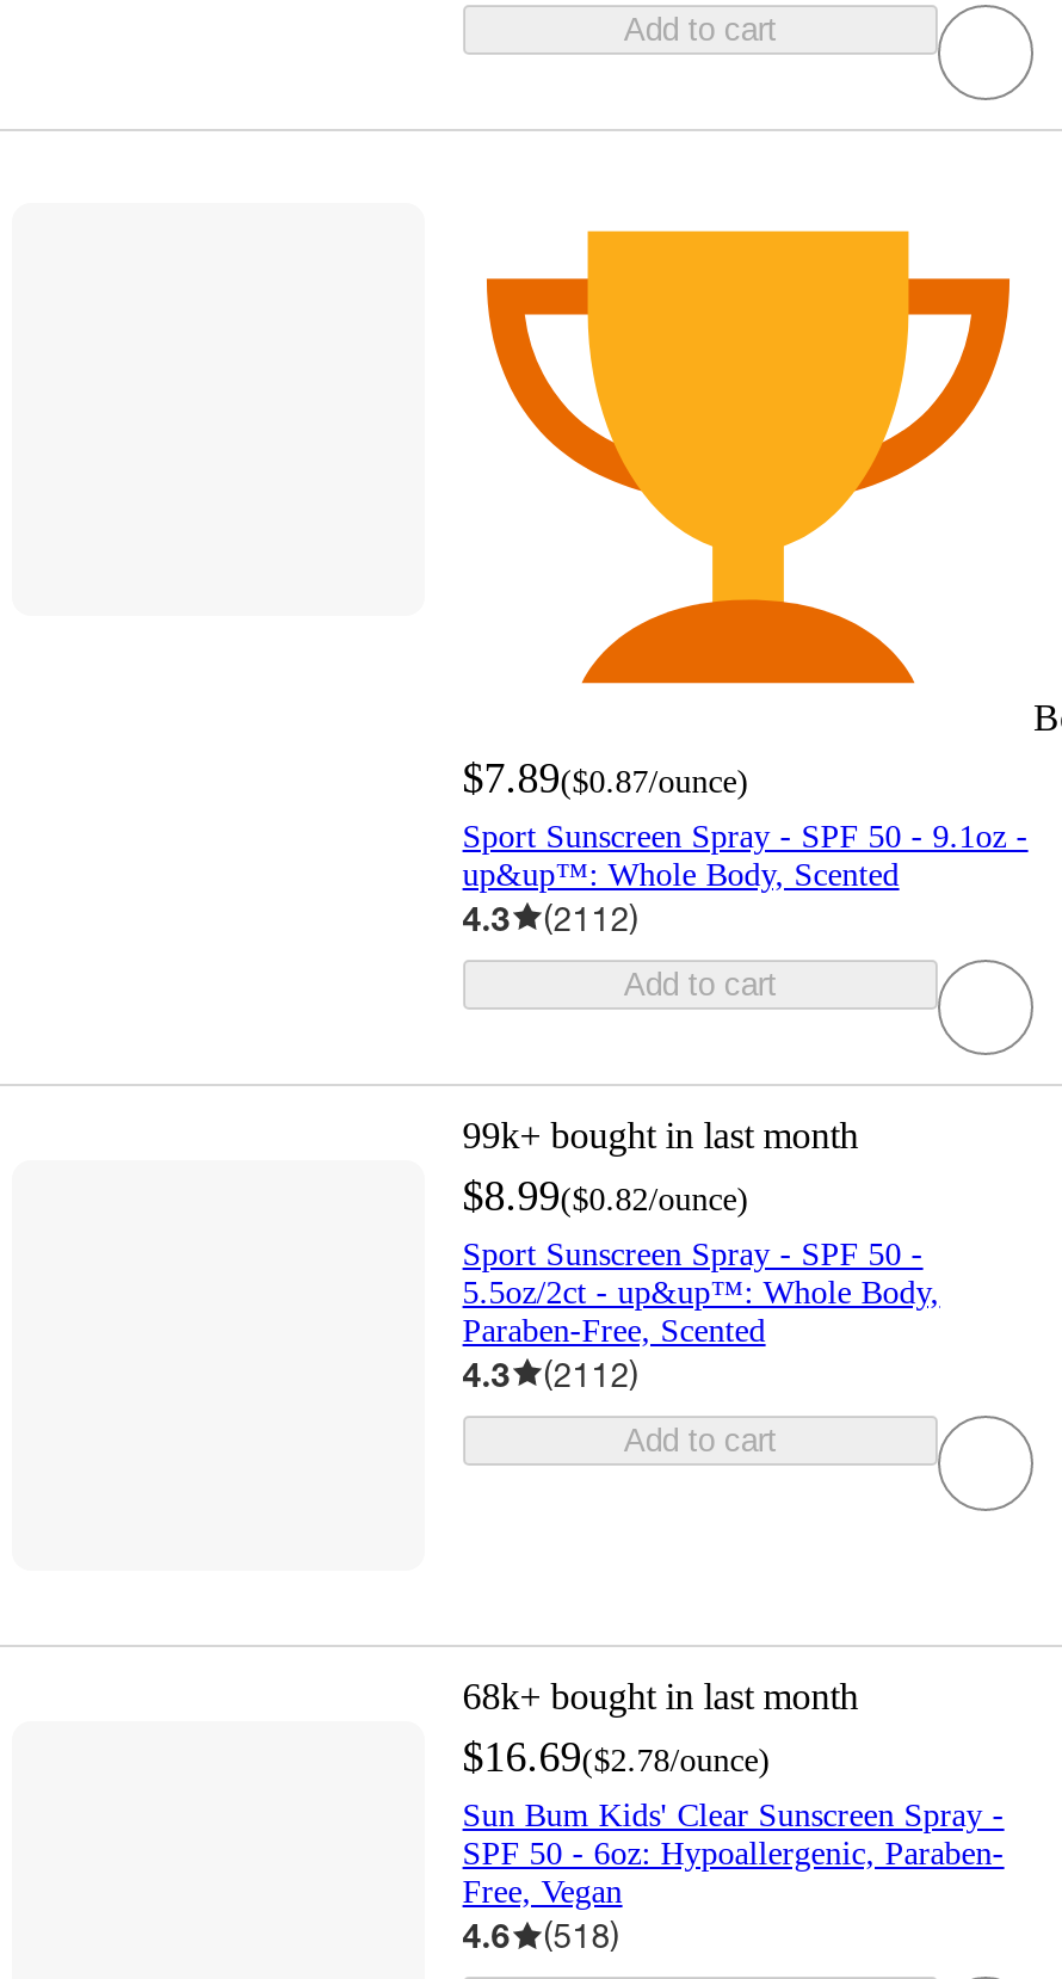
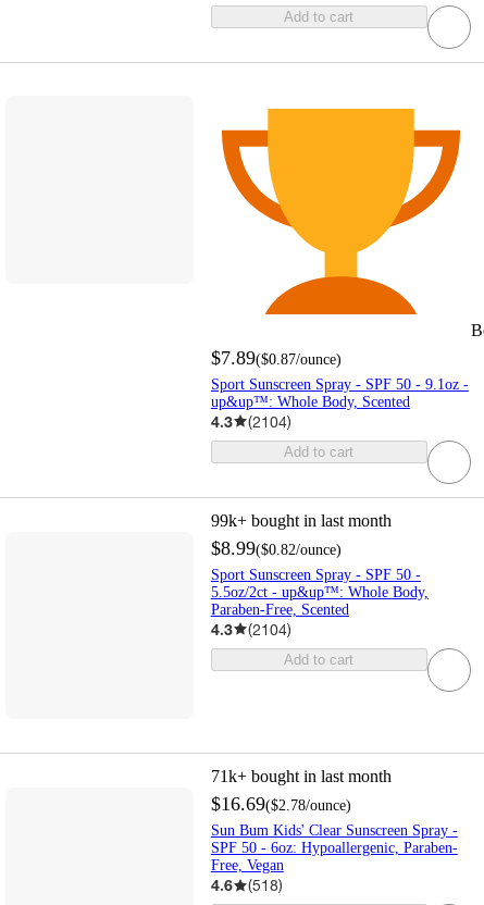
- 4.3 (2112)
+ 4.3 (2104)

- 4.3 (2112)
+ 4.3 (2104)

- 68k+ bought in last month
+ 71k+ bought in last month
